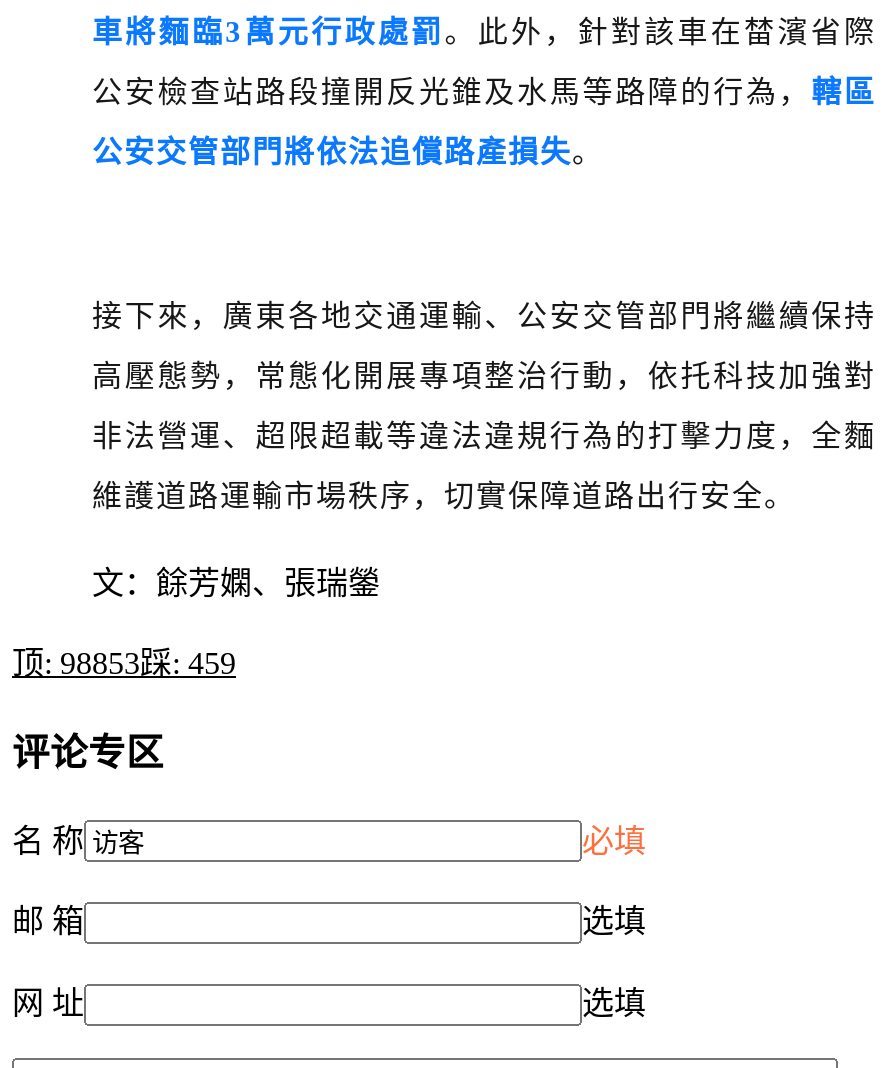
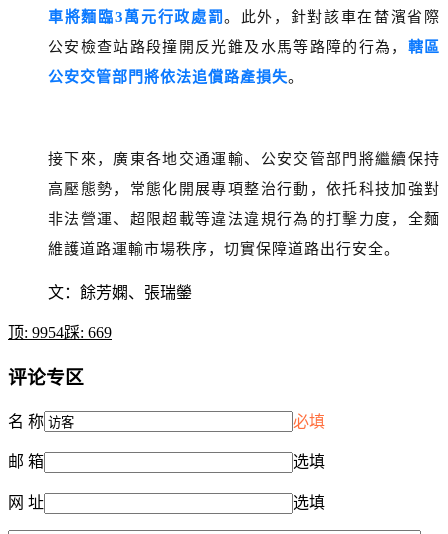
- 顶: 98853踩: 459
+ 顶: 9954踩: 669
